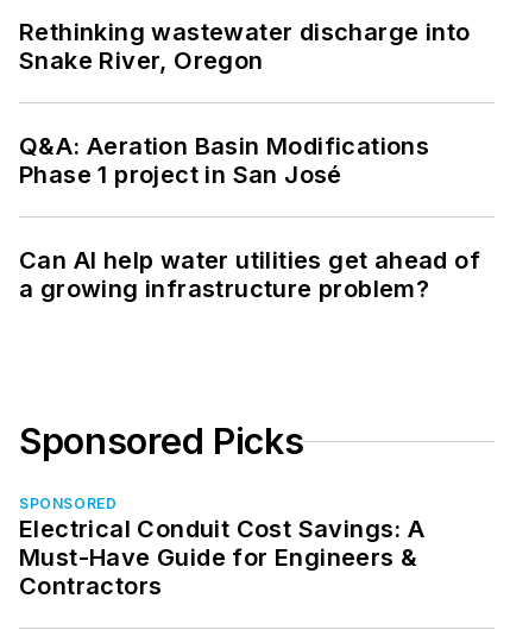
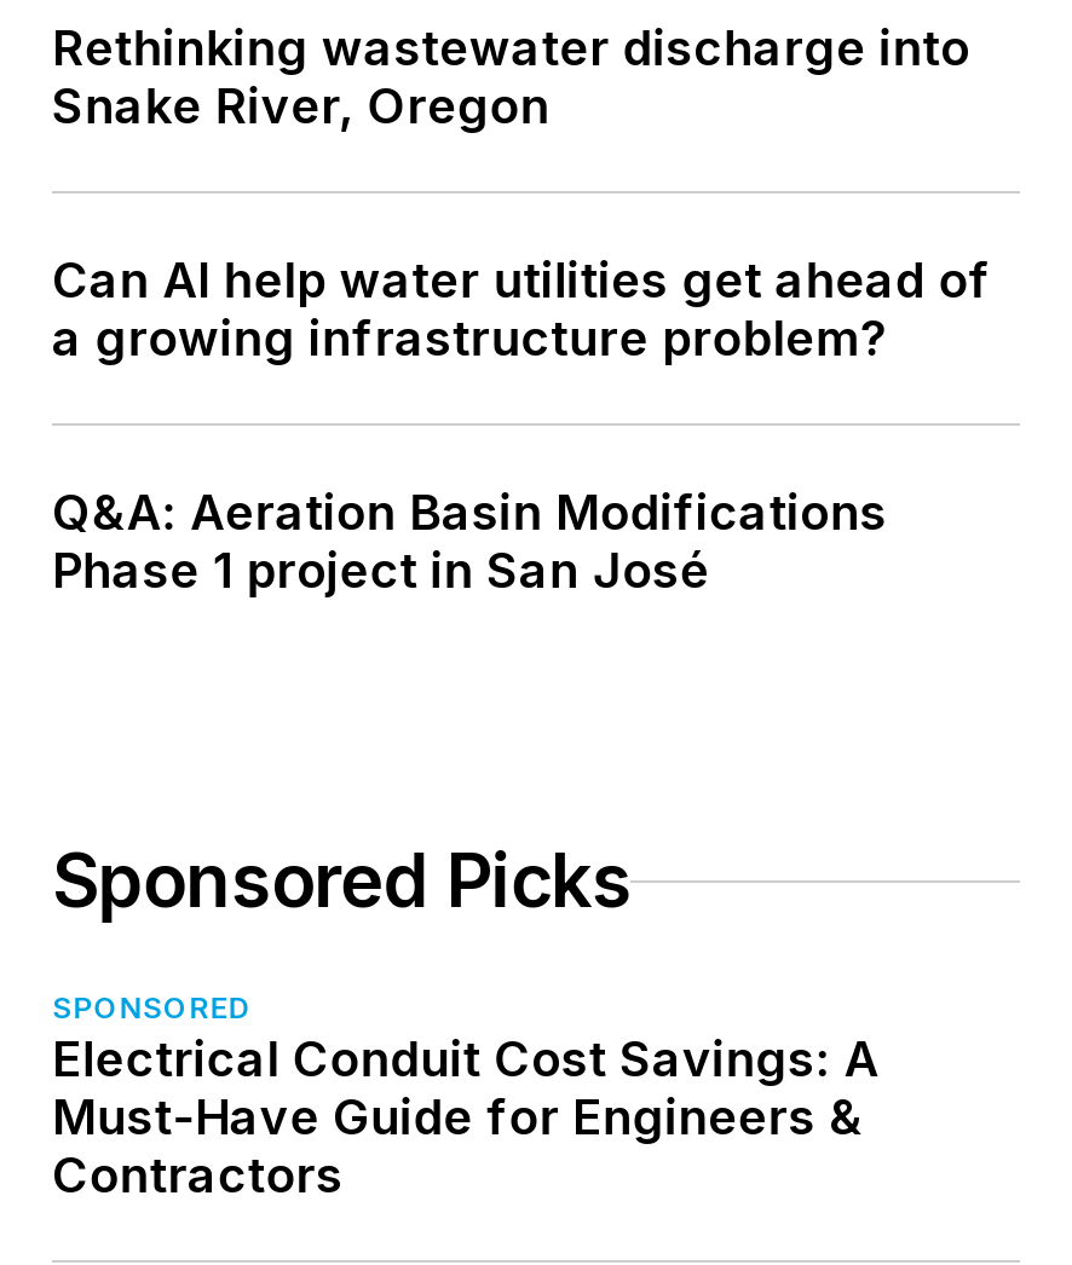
moved down: Q&A: Aeration Basin Modifications | Phase 1 project in San José

moved up: Can AI help water utilities get ahead of | a growing infrastructure problem?
